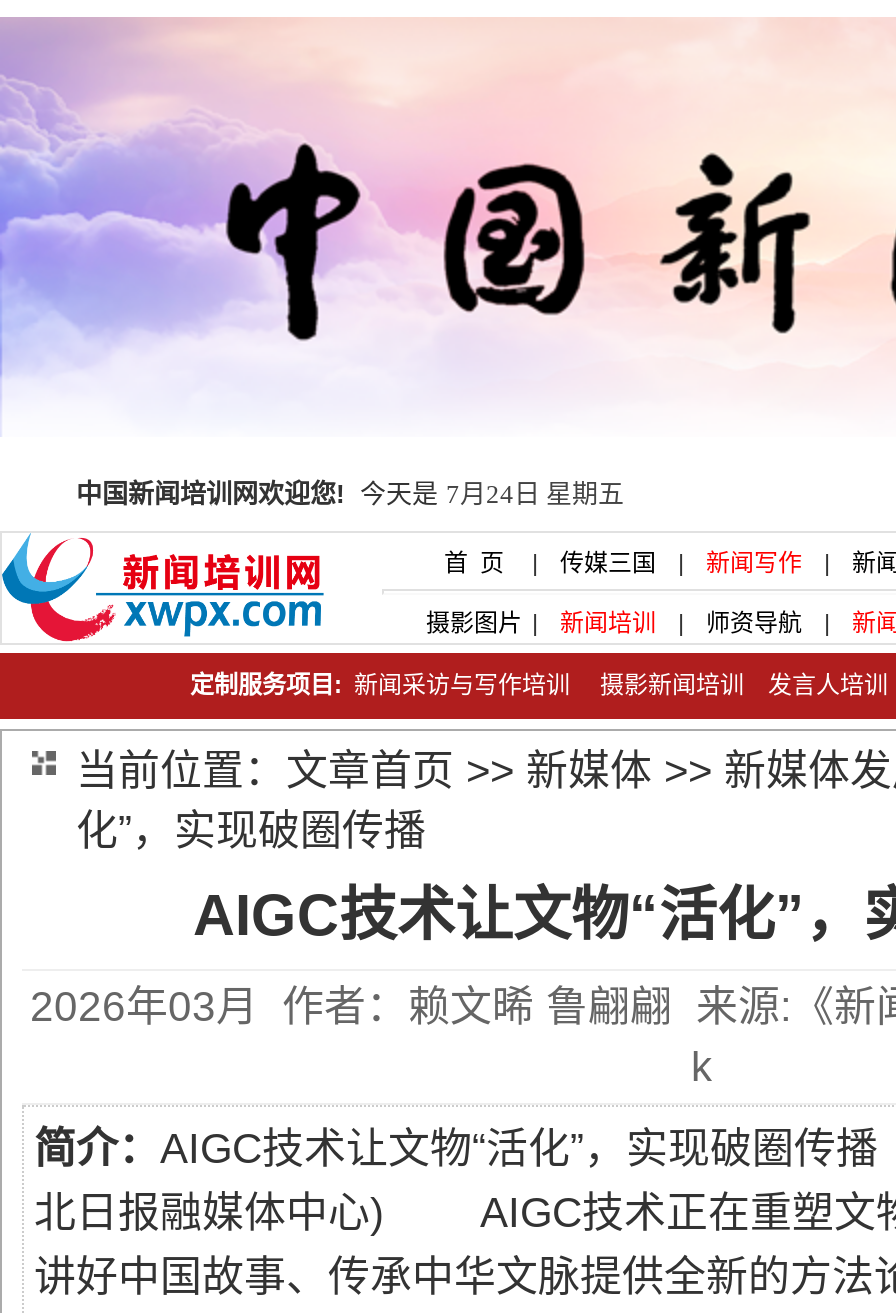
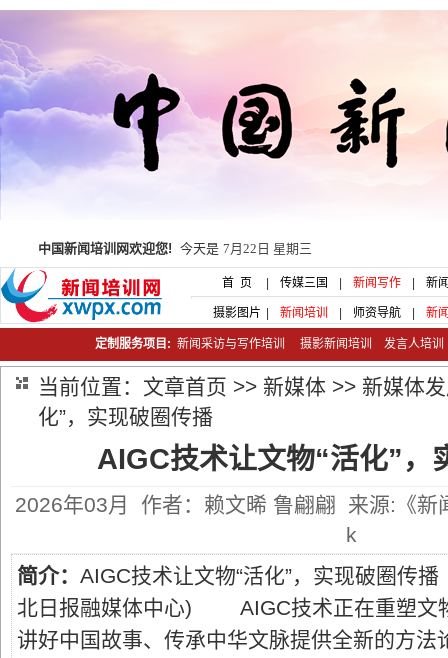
- 中国新闻培训网欢迎您!今天是7月24日 星期五
+ 中国新闻培训网欢迎您!今天是7月22日 星期三
